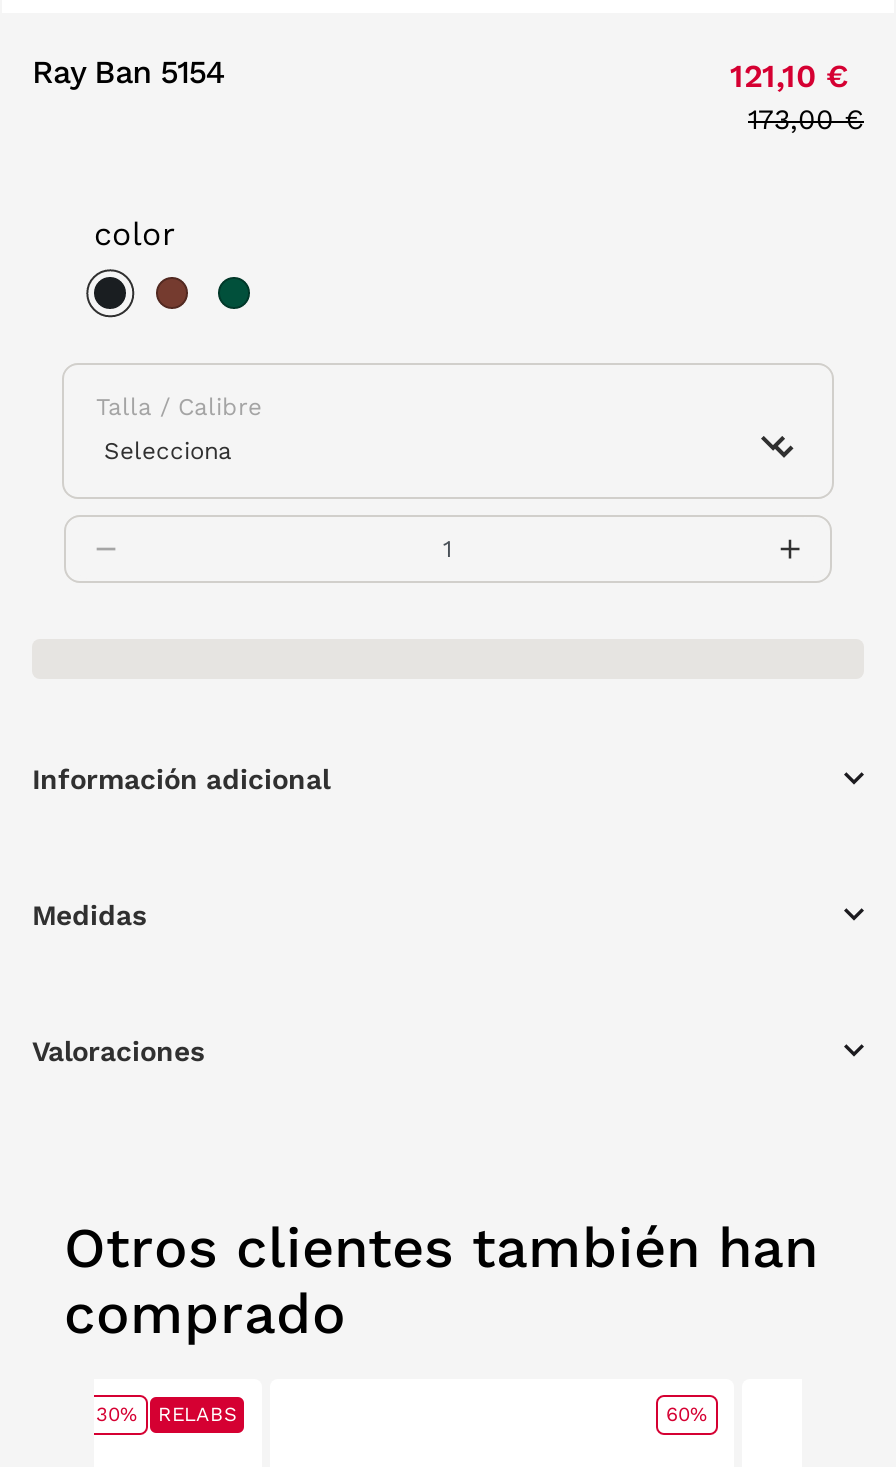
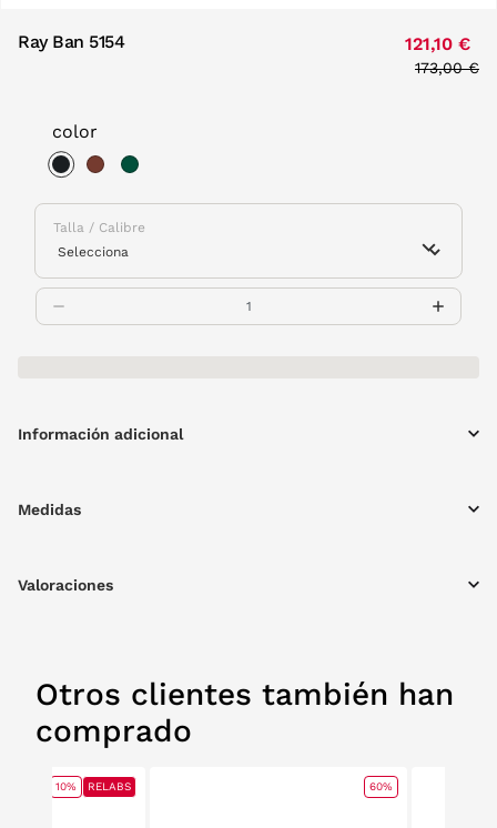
- 30% RELABS
+ 10% RELABS
